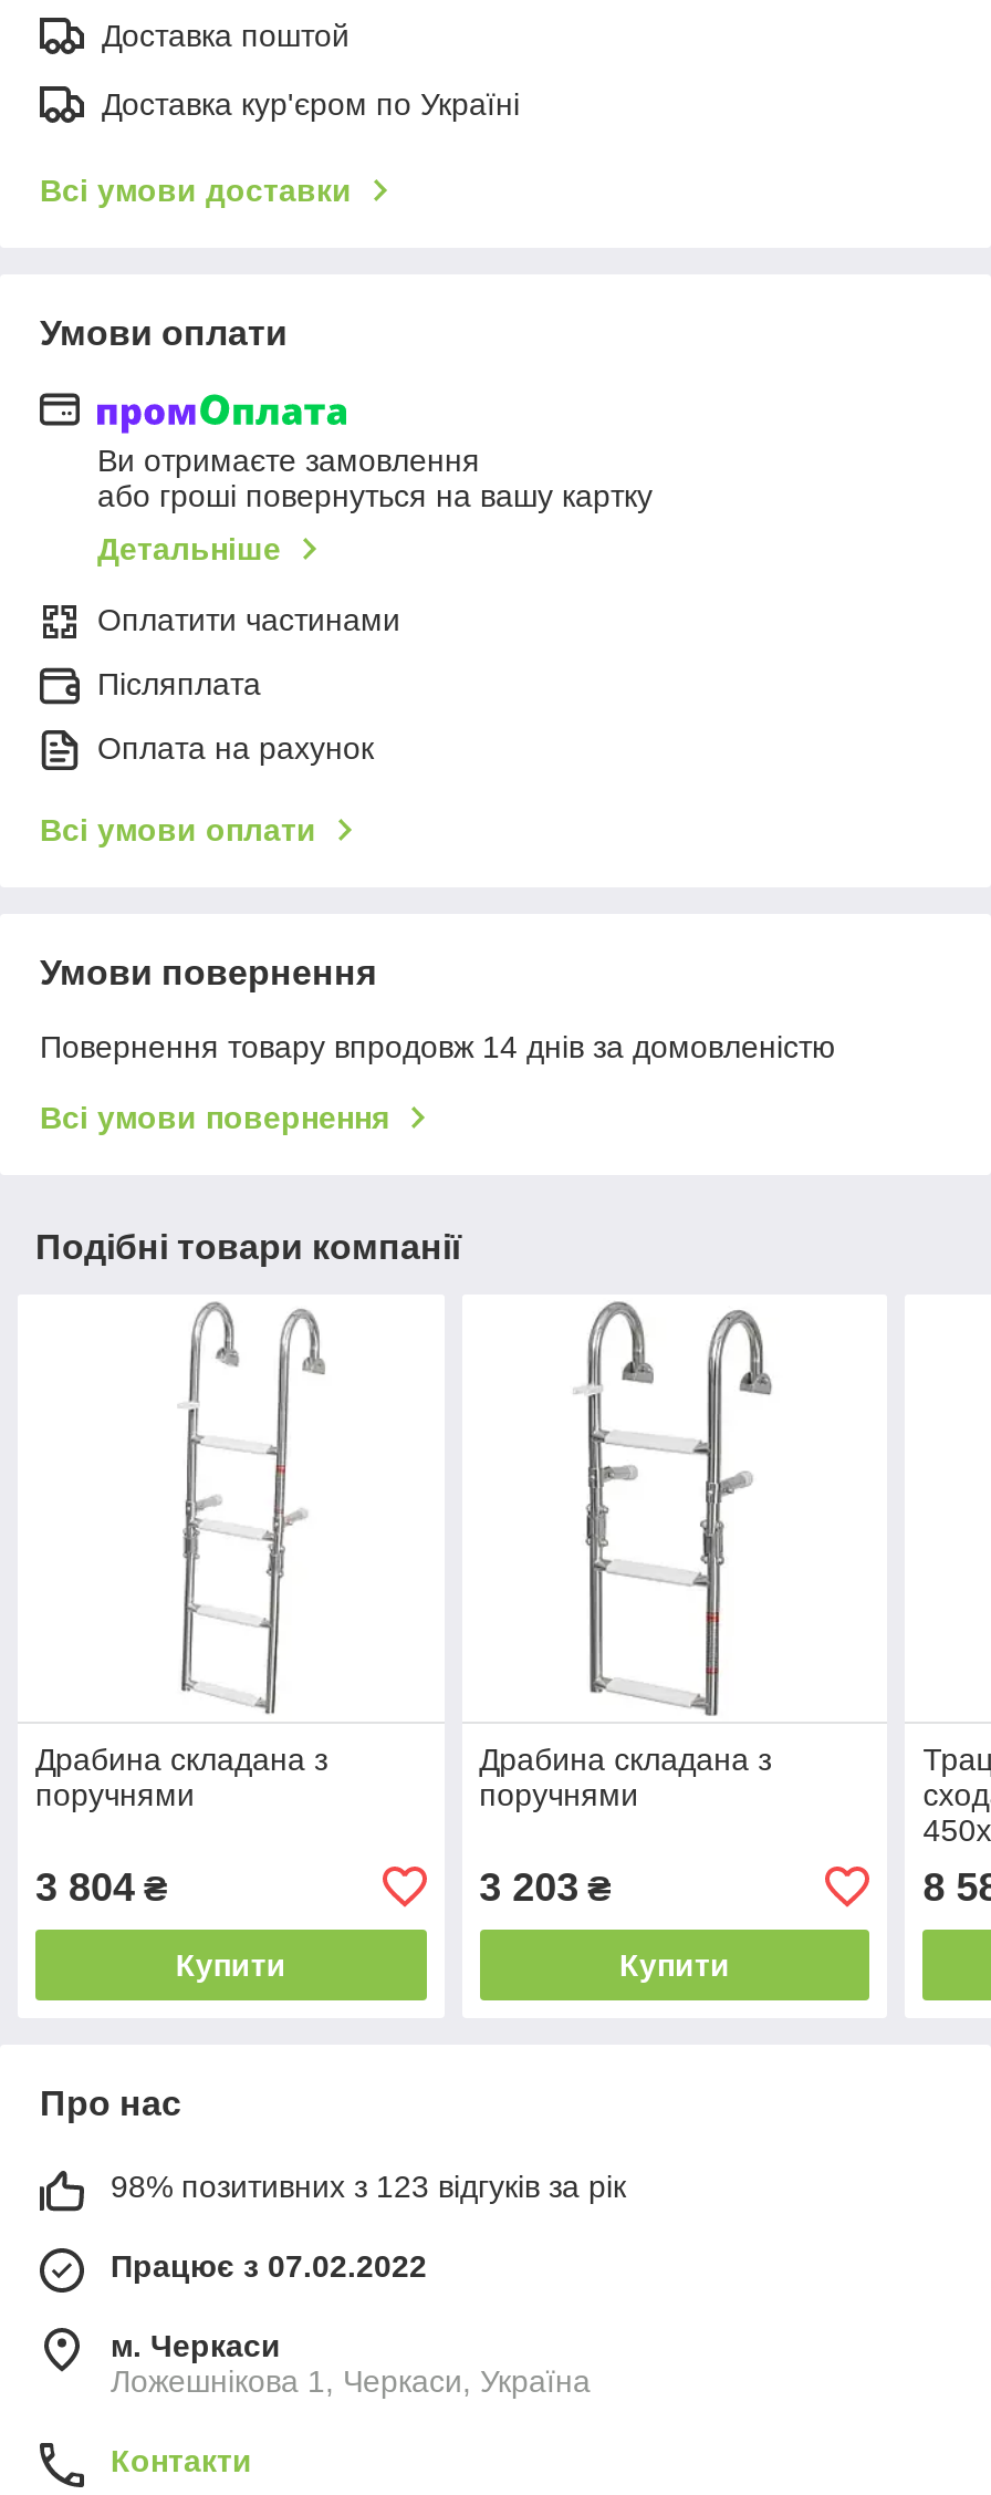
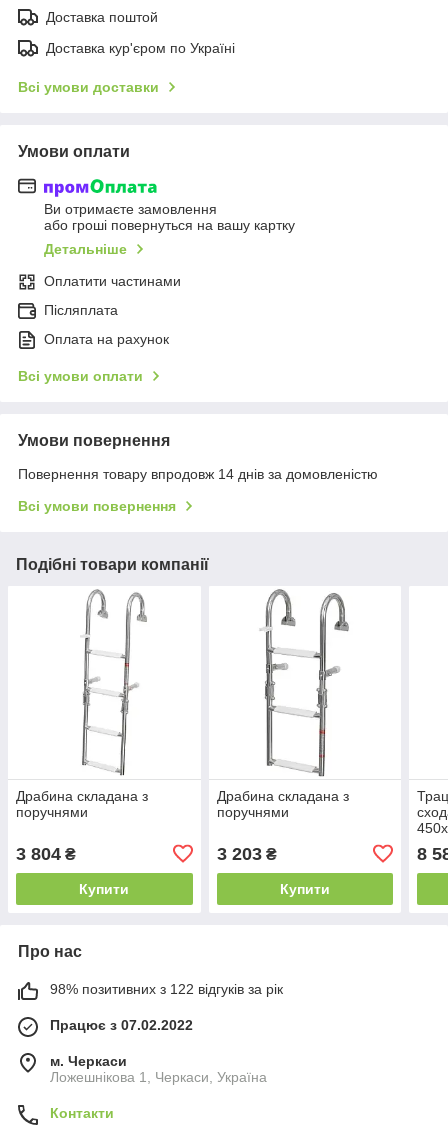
- 98% позитивних з 123 відгуків за рік
+ 98% позитивних з 122 відгуків за рік
